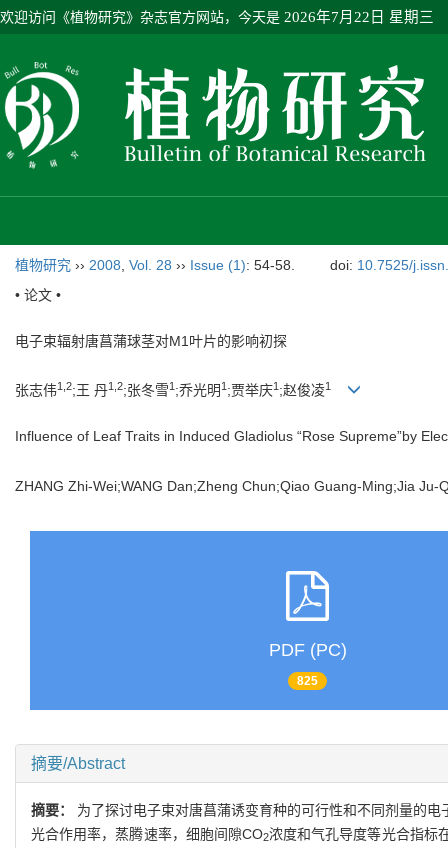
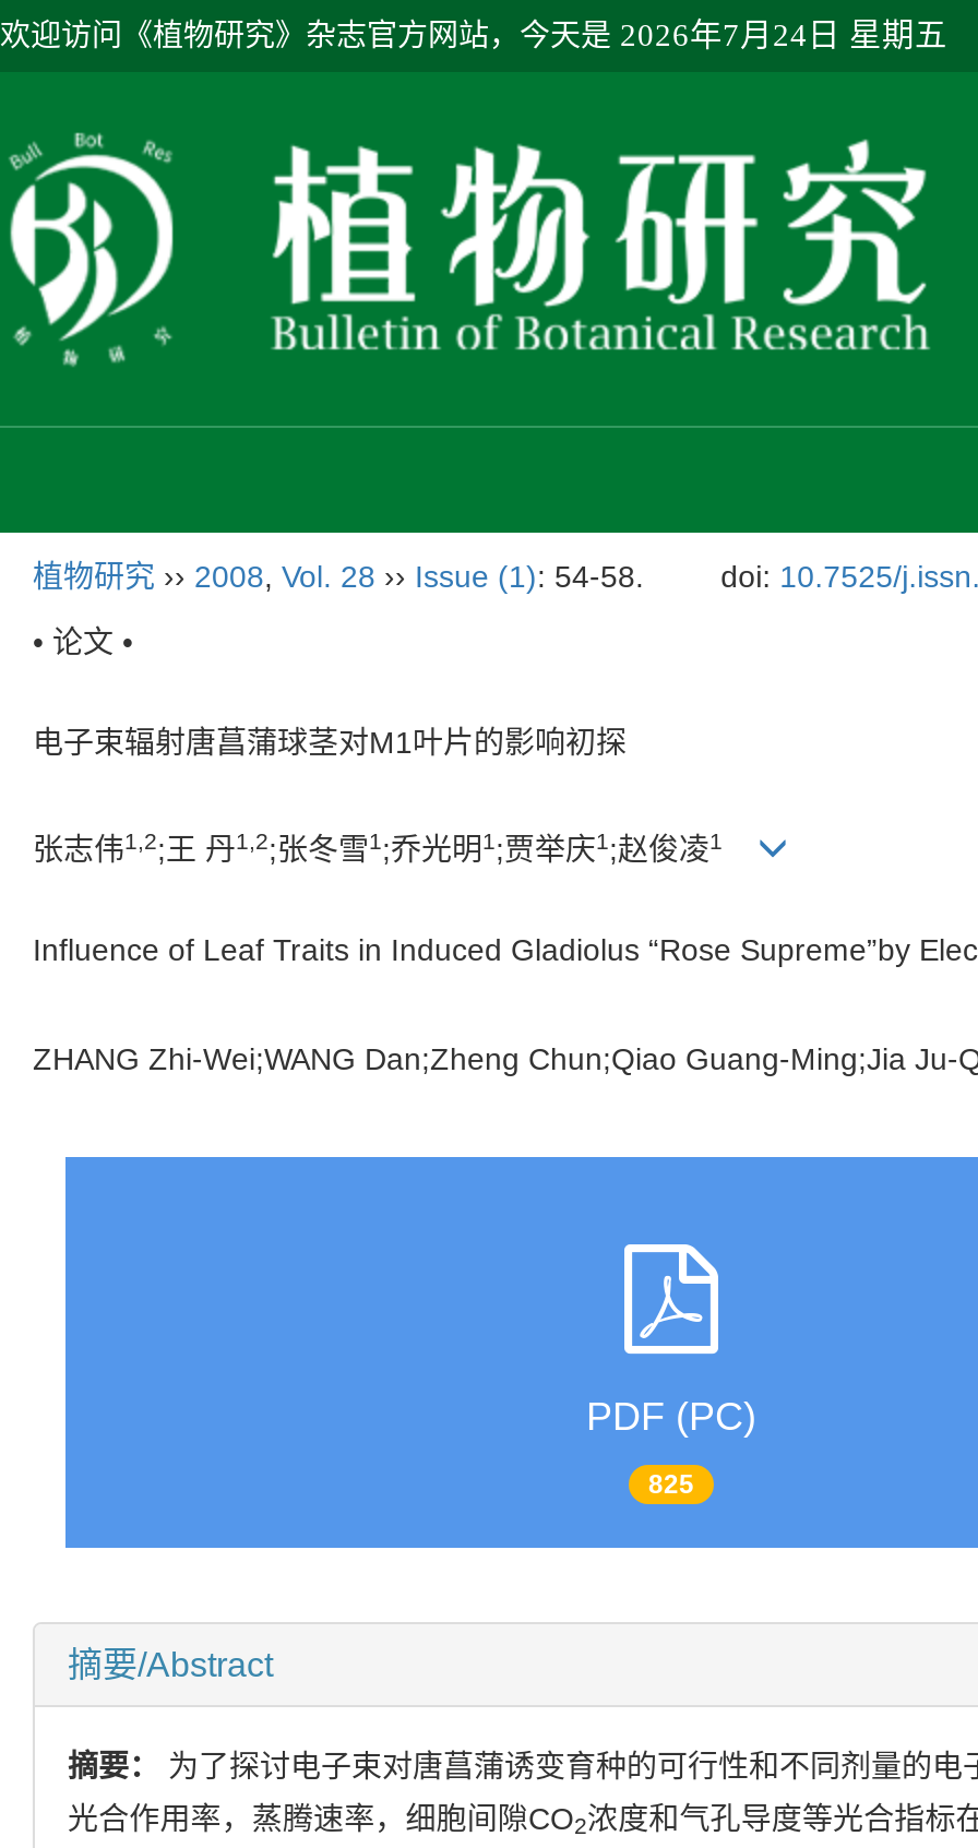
- 欢迎访问《植物研究》杂志官方网站，今天是2026年7月22日 星期三
+ 欢迎访问《植物研究》杂志官方网站，今天是2026年7月24日 星期五
